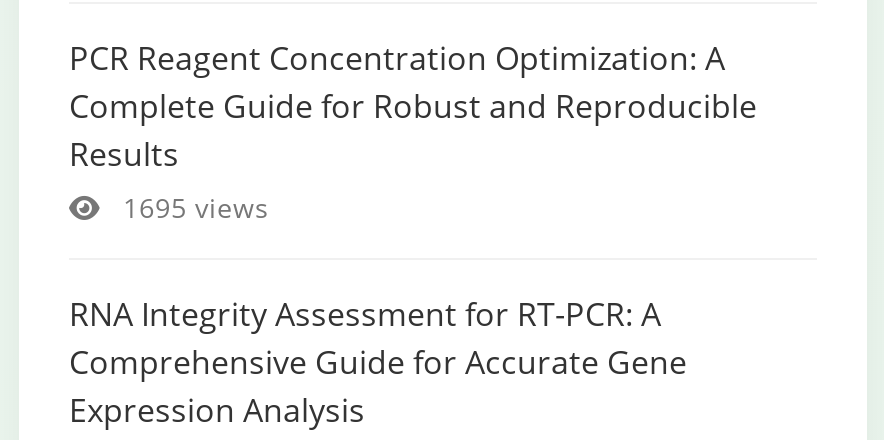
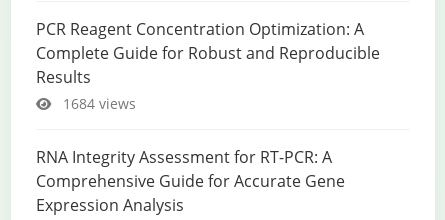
- 1695 views
+ 1684 views
